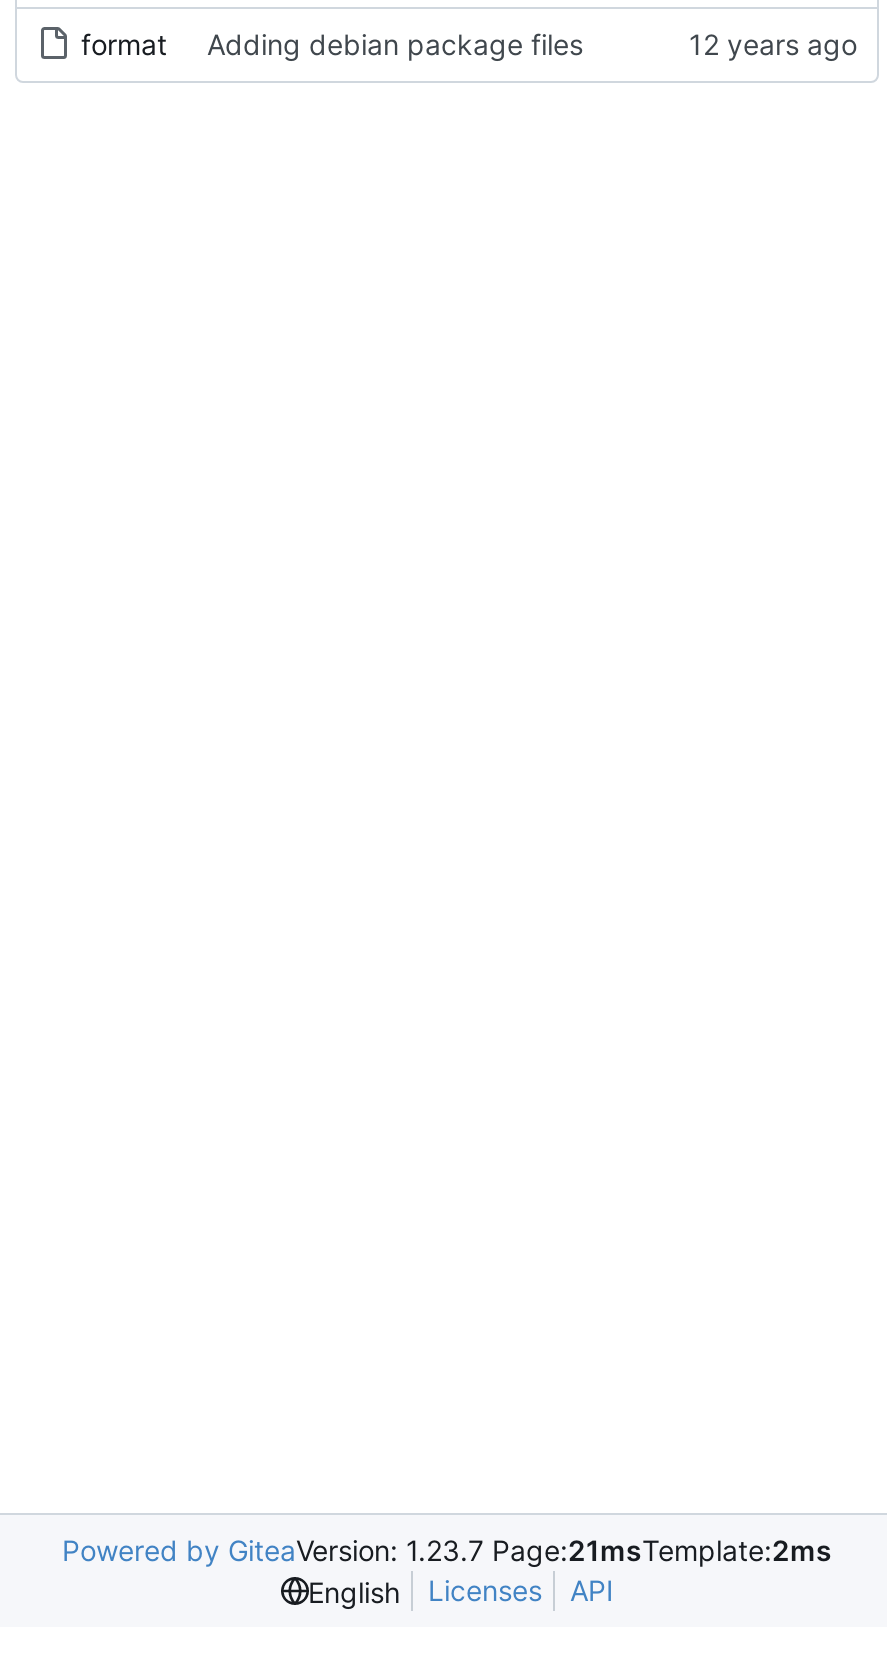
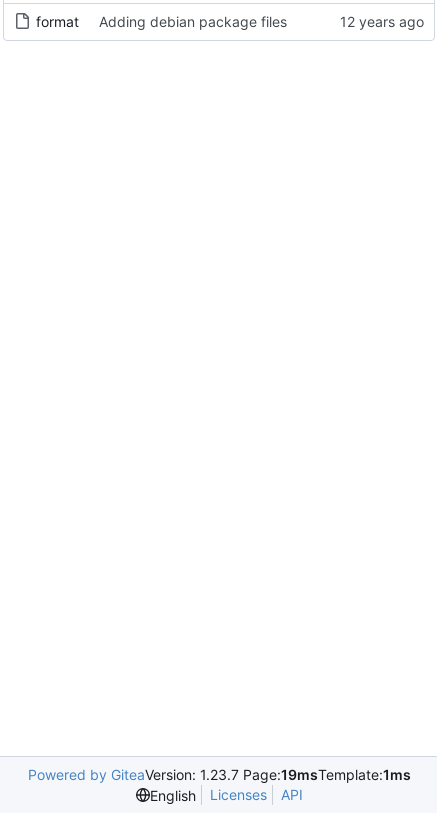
- Powered by GiteaVersion: 1.23.7 Page:21msTemplate:2ms
+ Powered by GiteaVersion: 1.23.7 Page:19msTemplate:1ms
